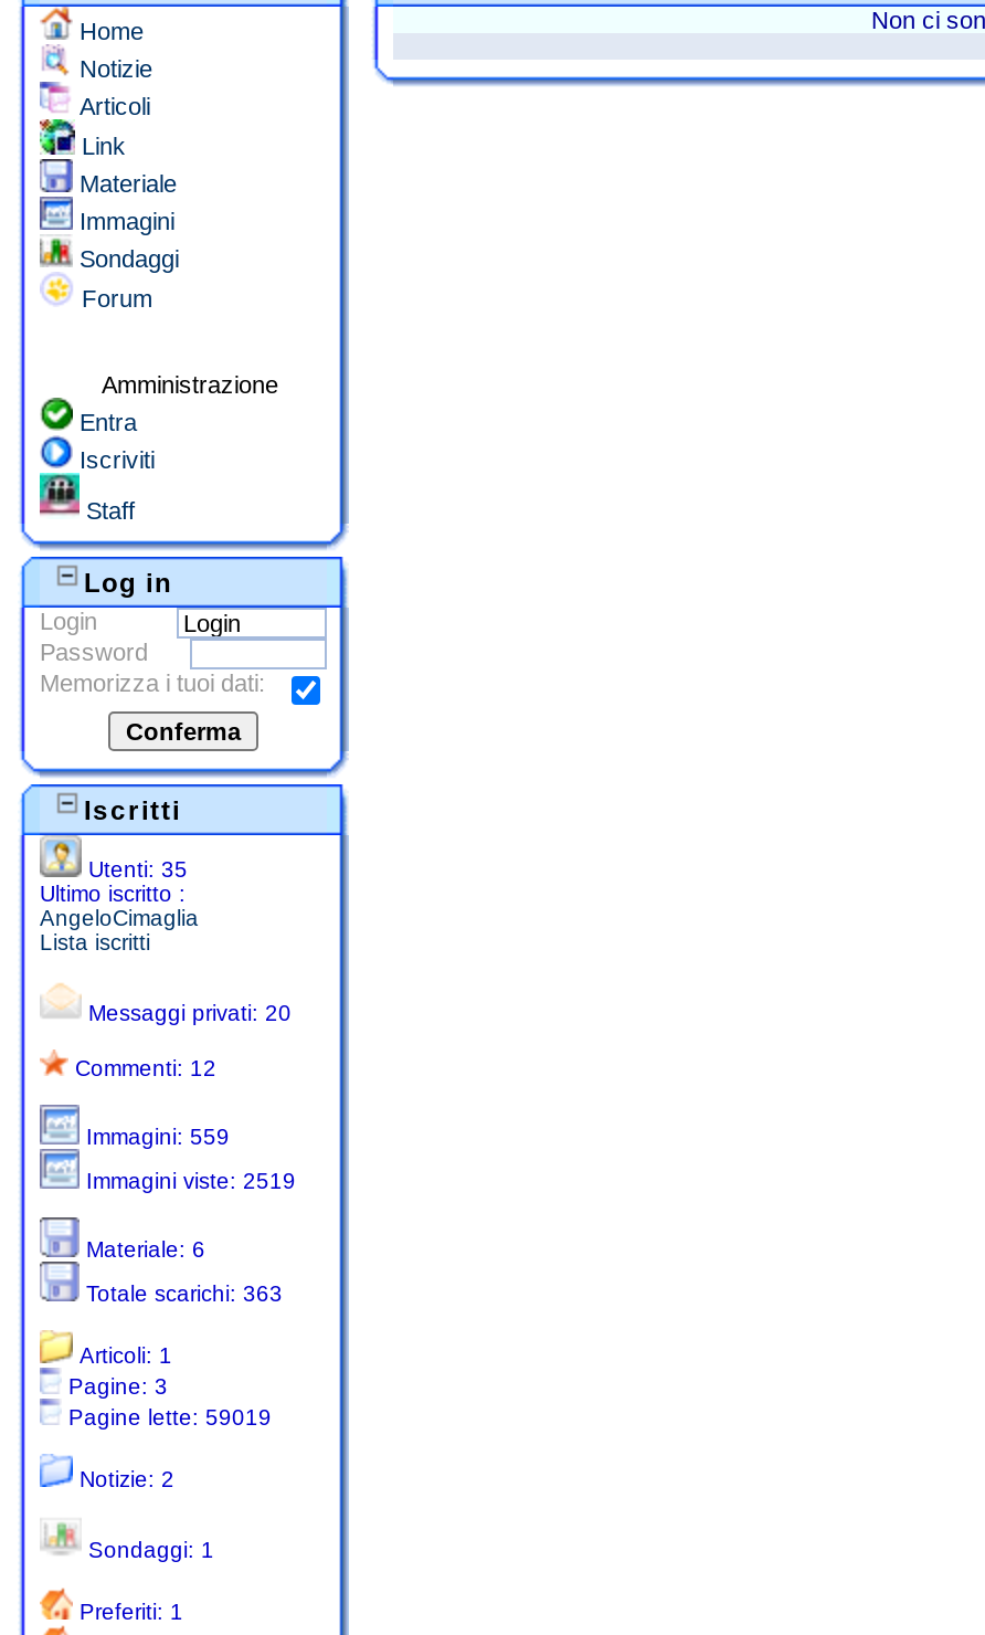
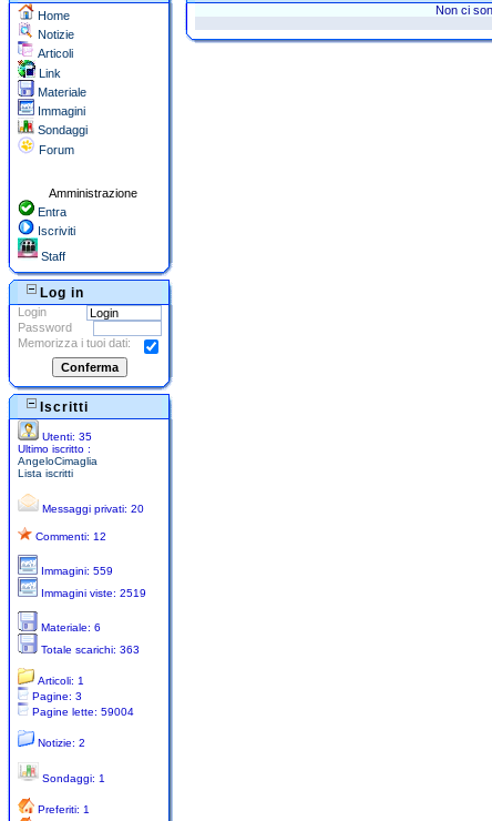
- Pagine lette: 59019
+ Pagine lette: 59004
